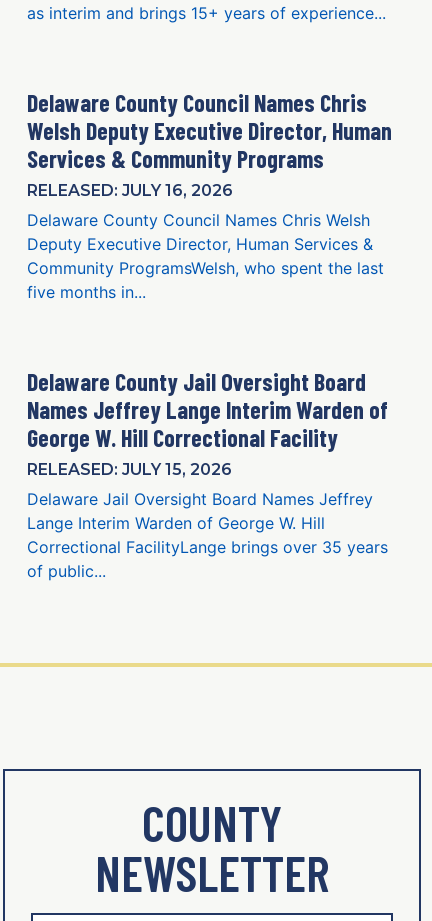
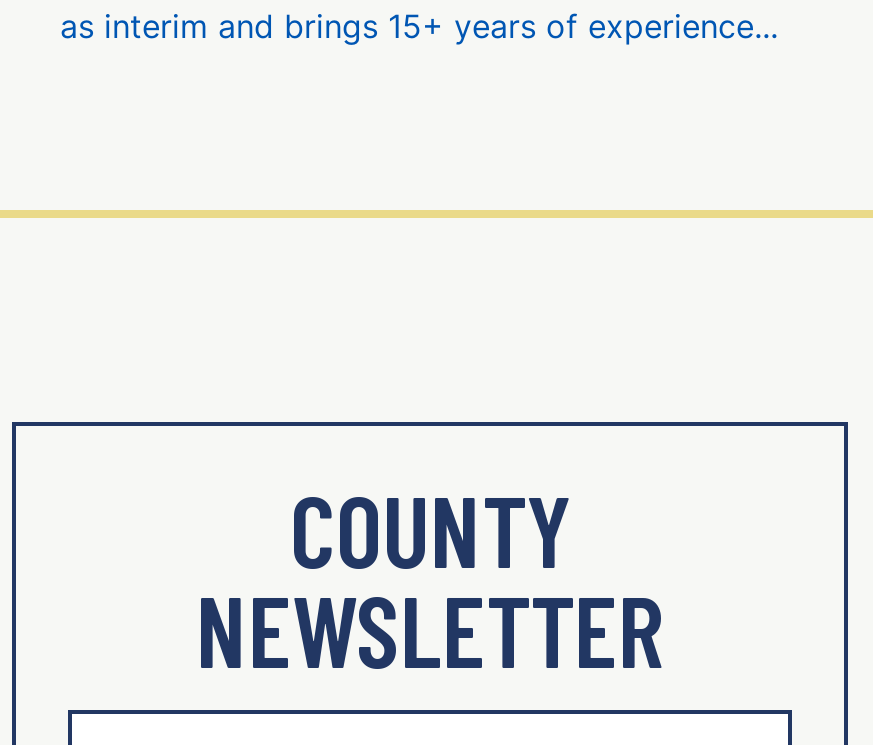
- Delaware County Council Names Chris
- Welsh Deputy Executive Director, Human
- Services & Community Programs
- RELEASED: JULY 16, 2026
- Delaware County Council Names Chris Welsh
- Deputy Executive Director, Human Services &
- Community ProgramsWelsh, who spent the last
- five months in...
- Delaware County Jail Oversight Board
- Names Jeffrey Lange Interim Warden of
- George W. Hill Correctional Facility
- RELEASED: JULY 15, 2026
- Delaware Jail Oversight Board Names Jeffrey
- Lange Interim Warden of George W. Hill
- Correctional FacilityLange brings over 35 years
- of public...
